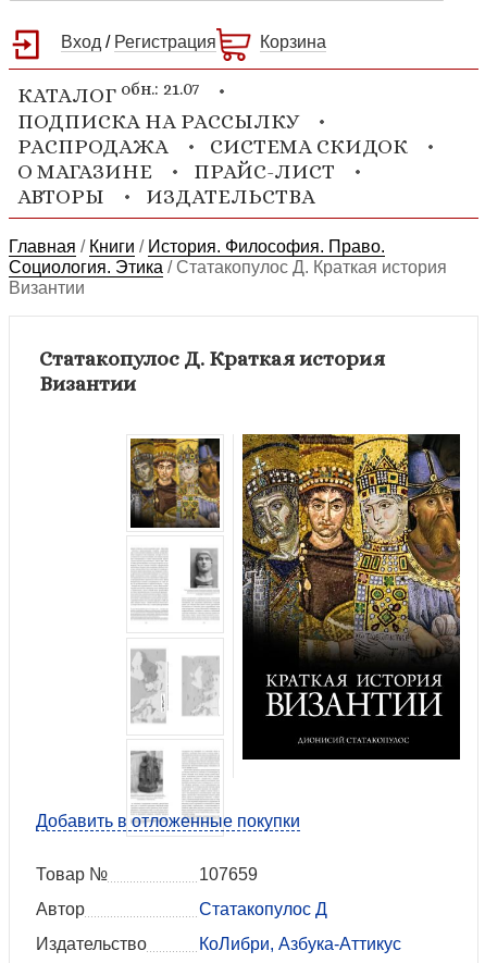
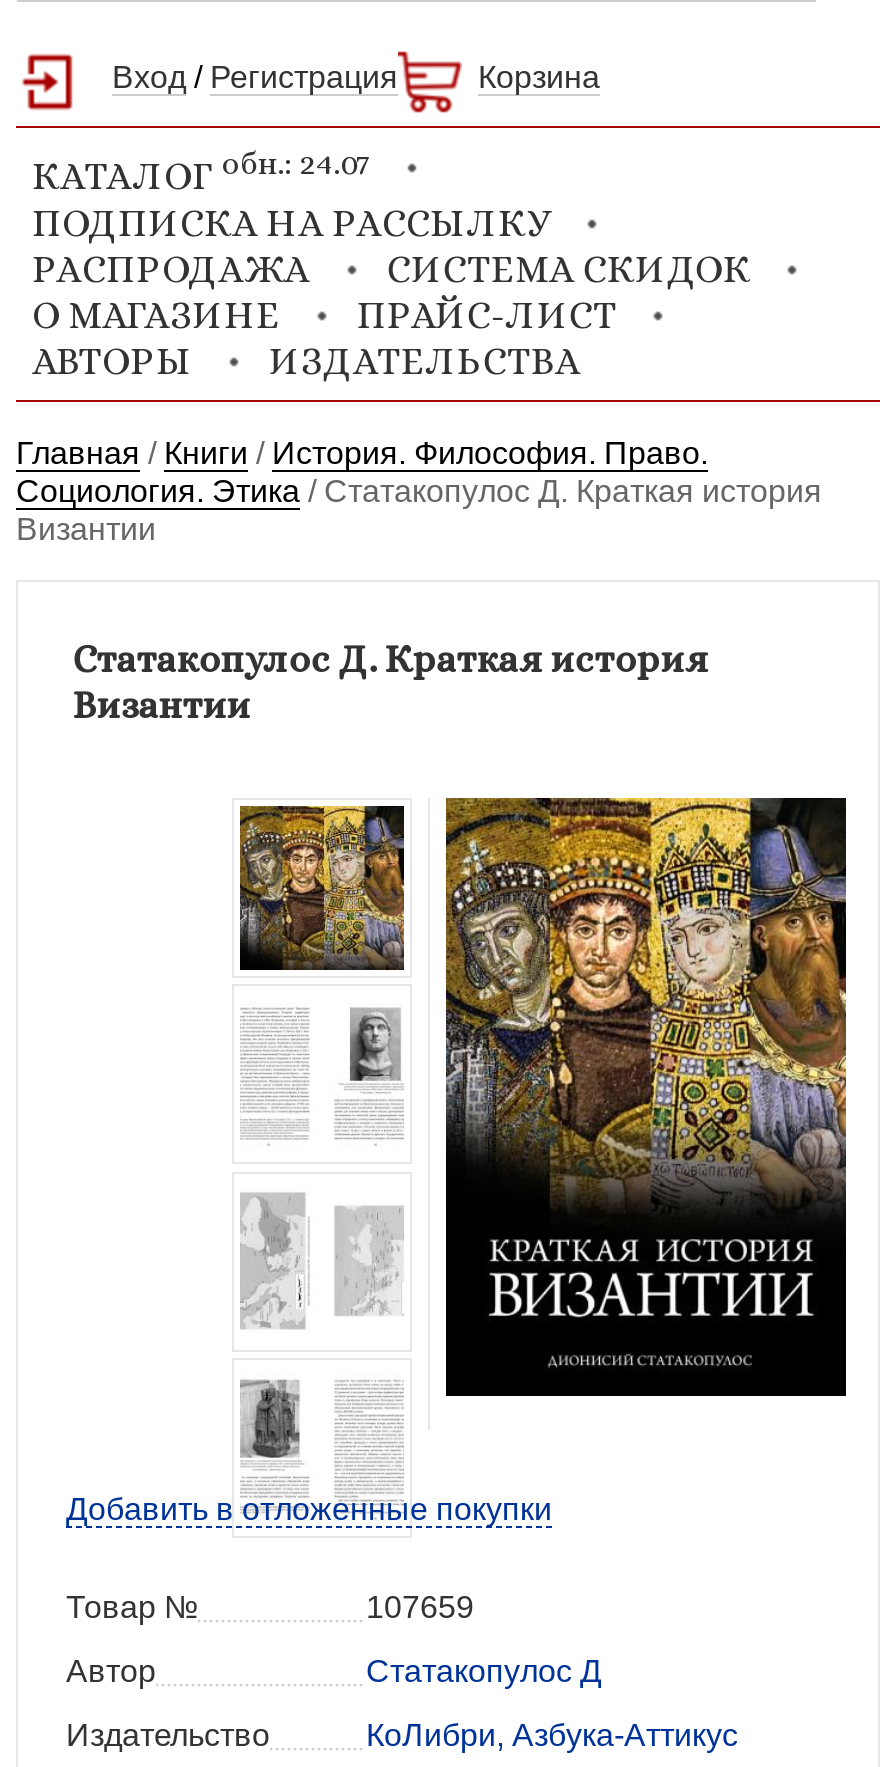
- КАТАЛОГ обн.: 21.07
+ КАТАЛОГ обн.: 24.07
